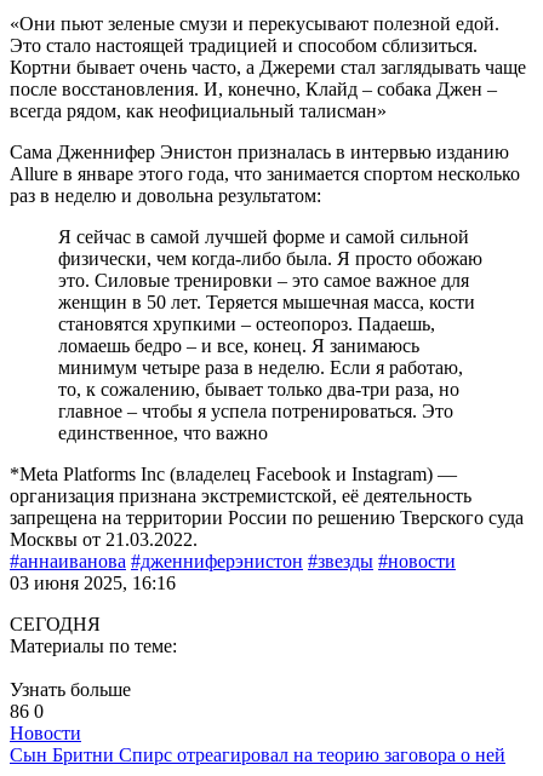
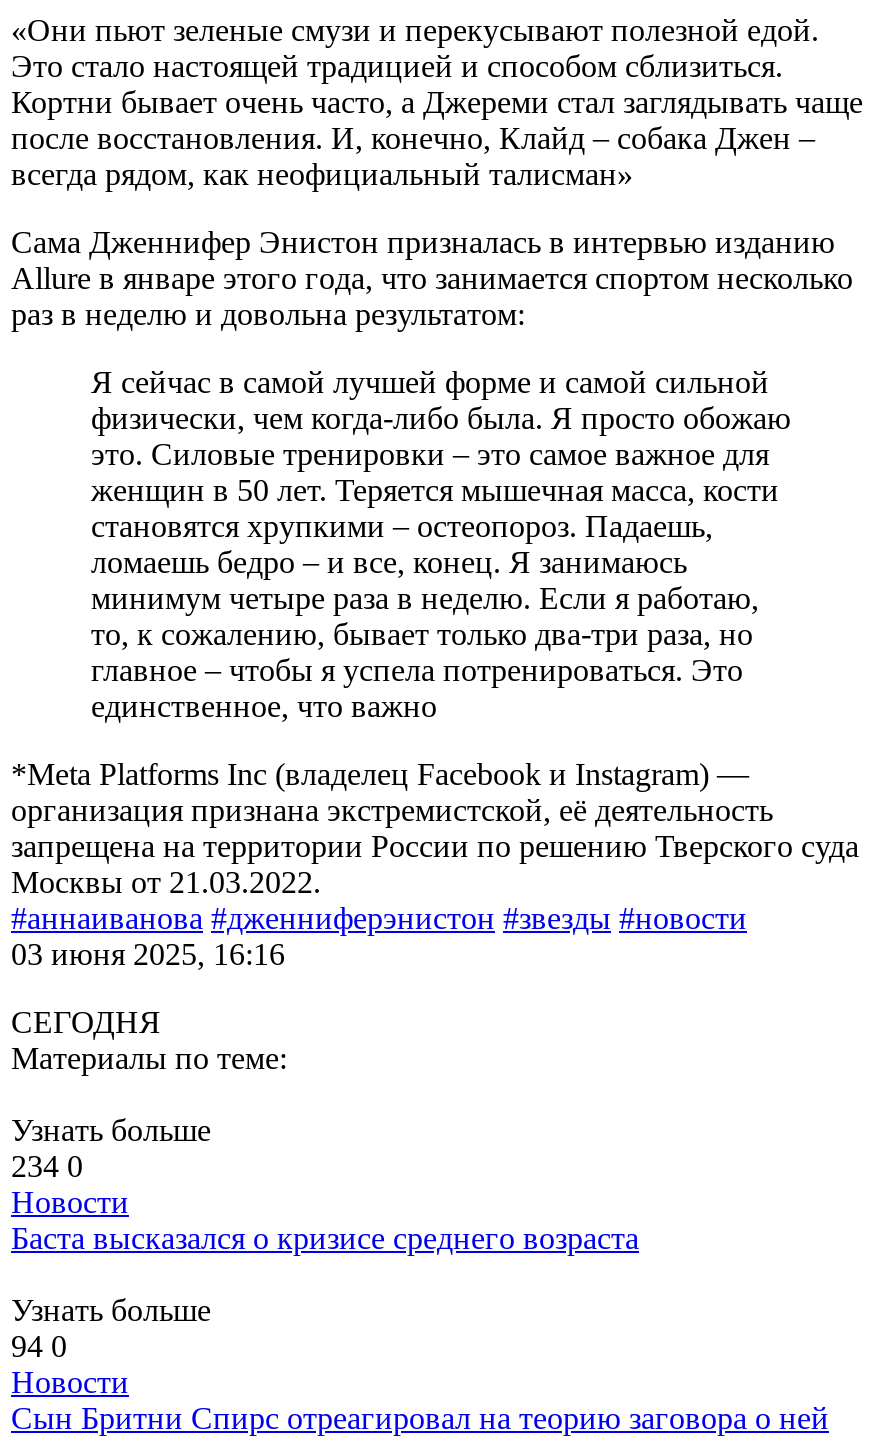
- 86 0
+ 234 0
+ Новости
+ Баста высказался о кризисе среднего возраста
+ Узнать больше
+ 94 0
